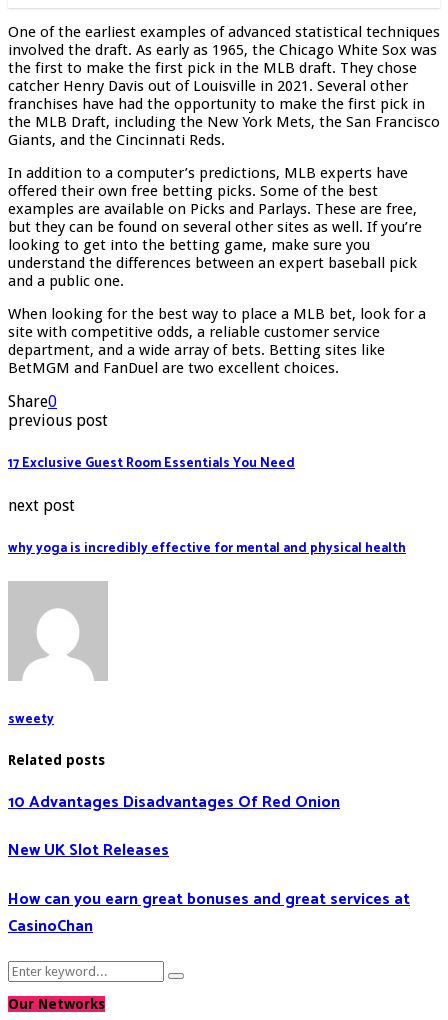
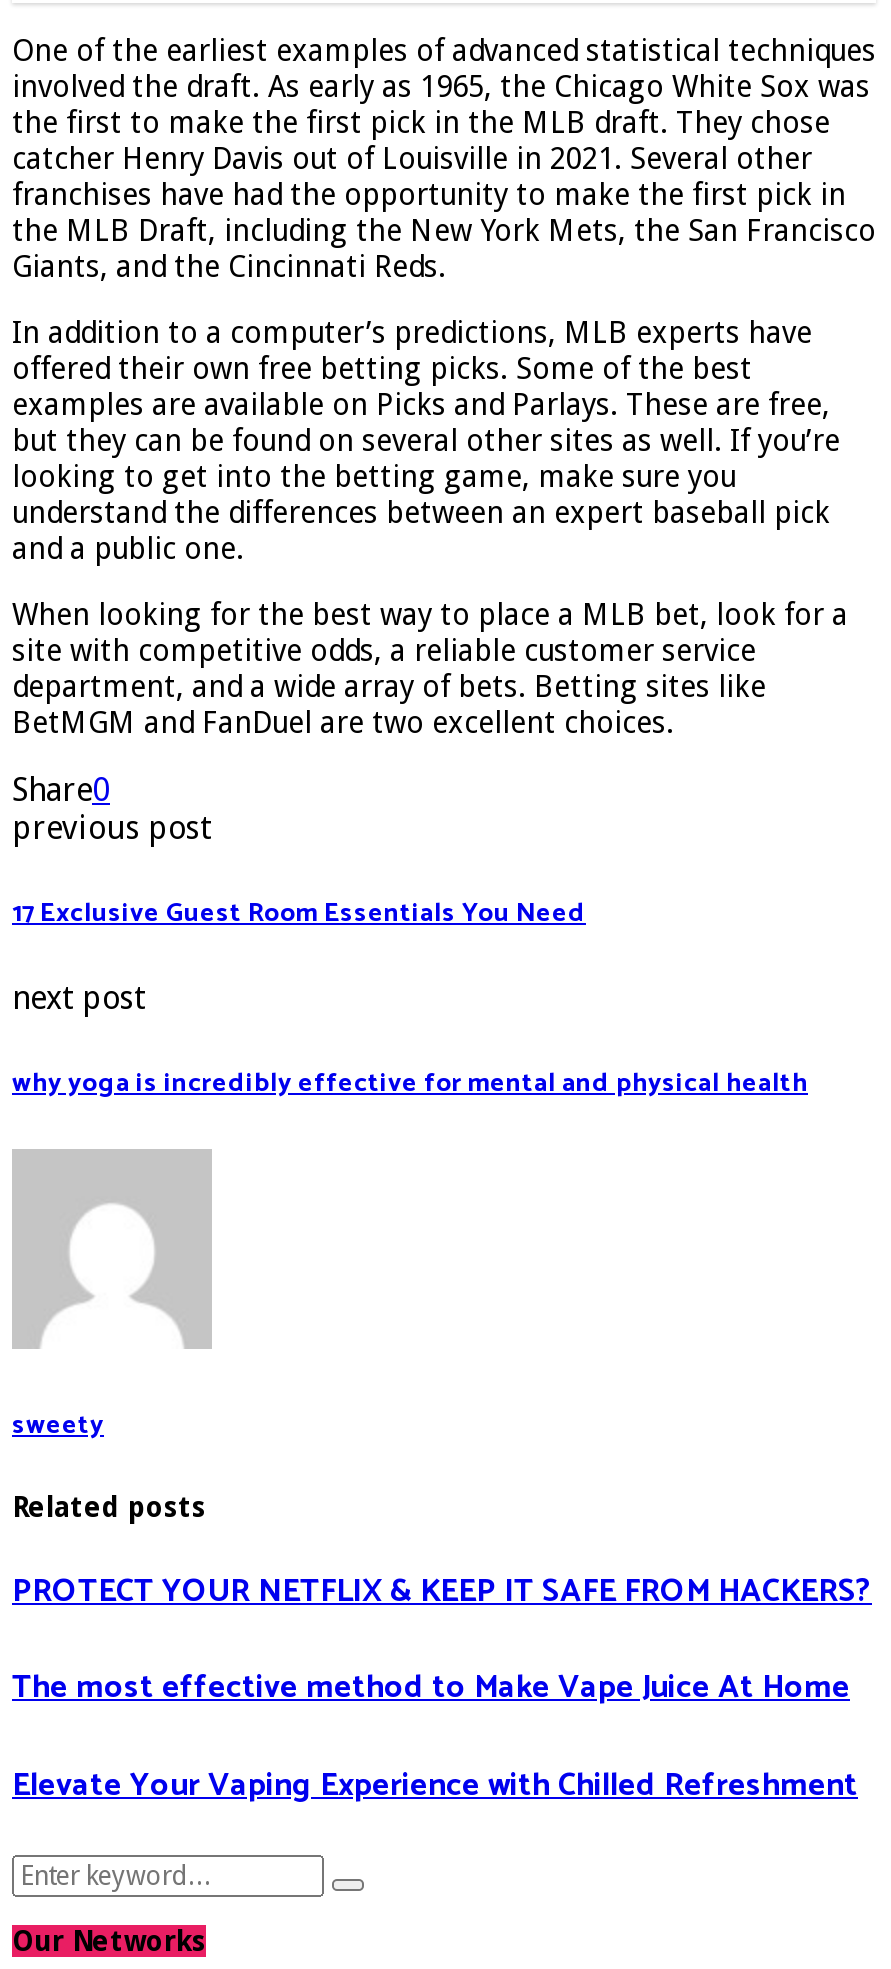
- 10 Advantages Disadvantages Of Red Onion
+ PROTECT YOUR NETFLIX & KEEP IT SAFE FROM HACKERS?

- New UK Slot Releases
+ The most effective method to Make Vape Juice At Home

- How can you earn great bonuses and great services at
- CasinoChan
+ Elevate Your Vaping Experience with Chilled Refreshment
